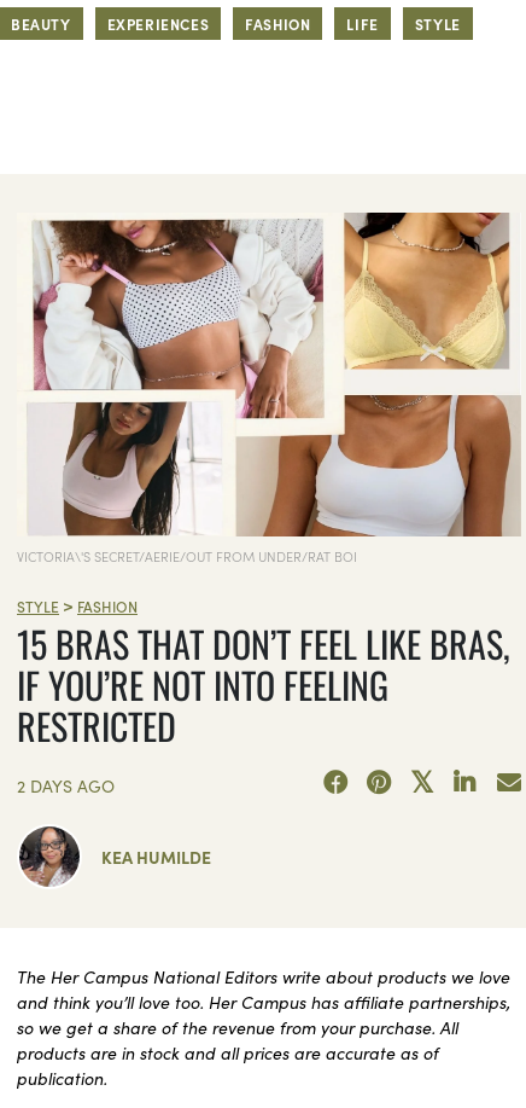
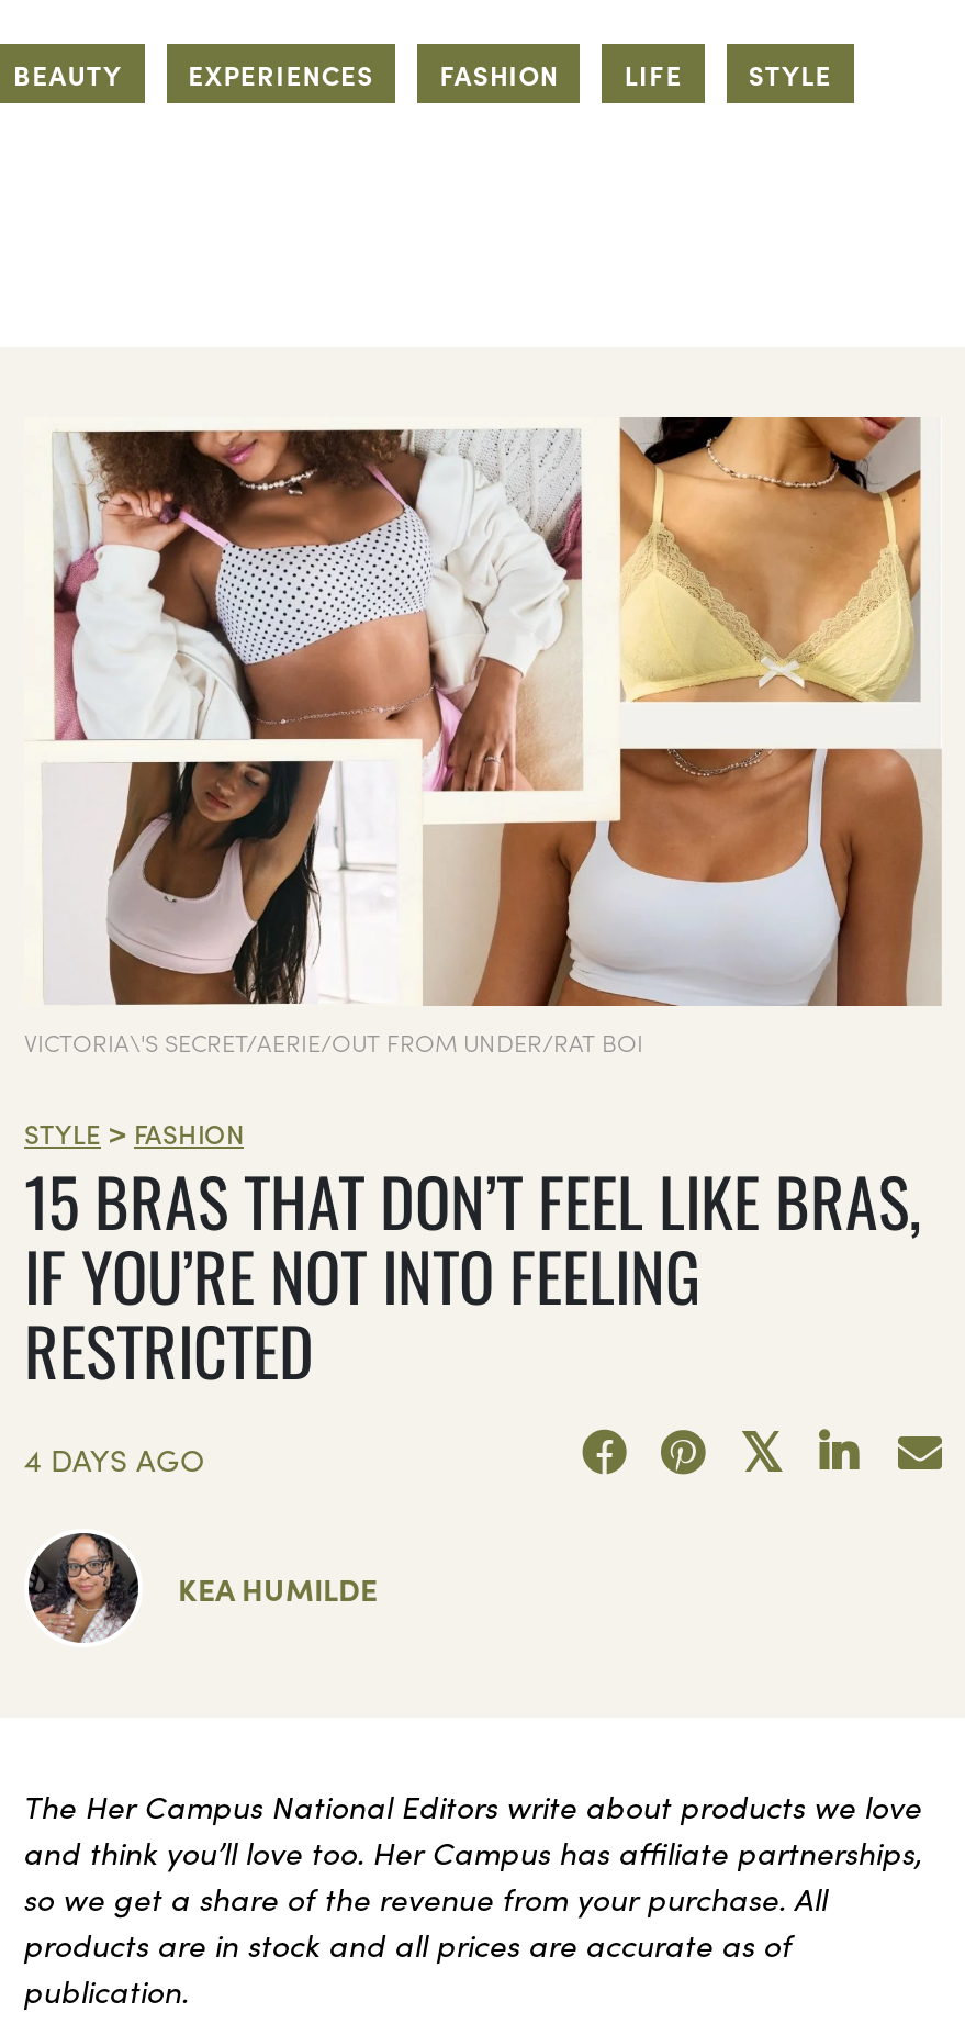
- 2 DAYS AGO
+ 4 DAYS AGO
